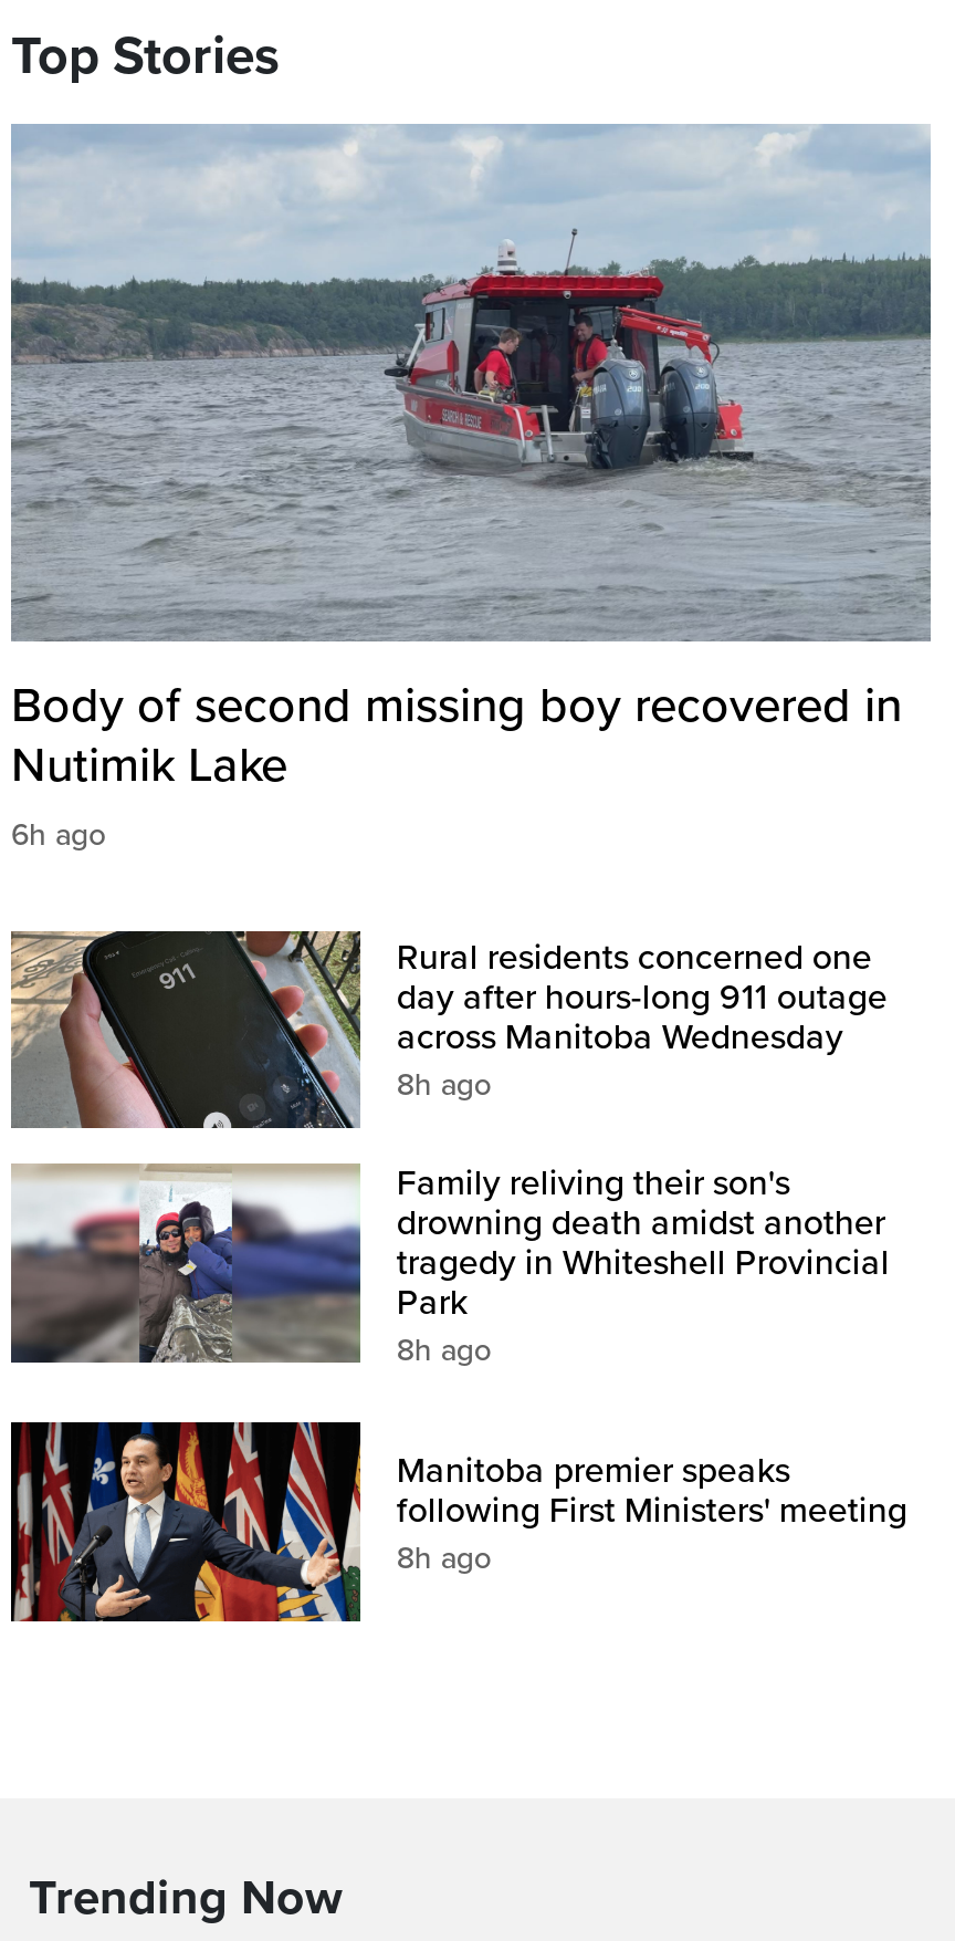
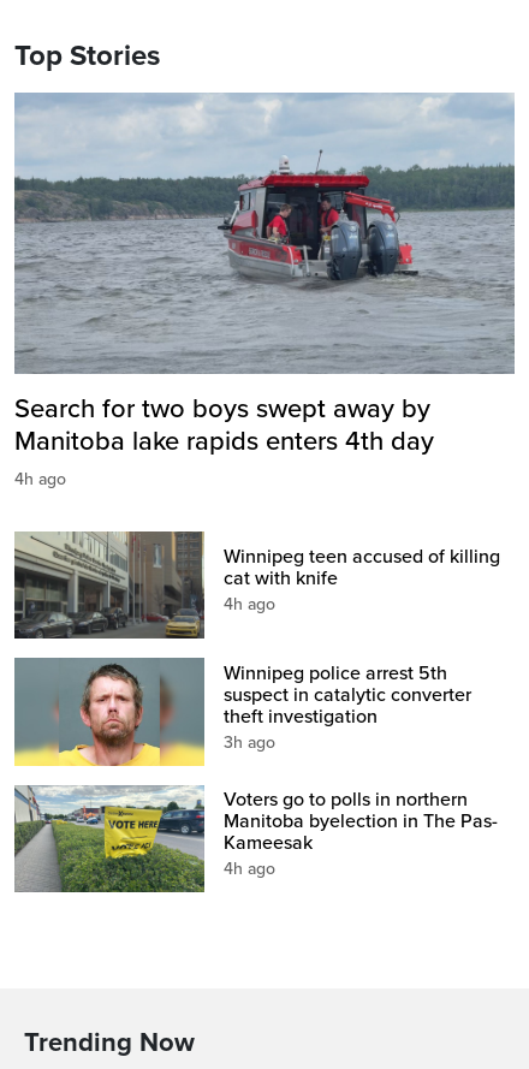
- Body of second missing boy recovered in
- Nutimik Lake
- 6h ago
+ Search for two boys swept away by
+ Manitoba lake rapids enters 4th day
+ 4h ago

- [image]
- Rural residents concerned one
- day after hours-long 911 outage
- across Manitoba Wednesday
- 8h ago
+ [image]
+ Winnipeg teen accused of killing
+ cat with knife
+ 4h ago

- [image]
- Family reliving their son's
- drowning death amidst another
- tragedy in Whiteshell Provincial
- Park
- 8h ago
+ [image]
+ Winnipeg police arrest 5th
+ suspect in catalytic converter
+ theft investigation
+ 3h ago

- [image]
- Manitoba premier speaks
- following First Ministers' meeting
- 8h ago
+ [image]
+ Voters go to polls in northern
+ Manitoba byelection in The Pas-
+ Kameesak
+ 4h ago
